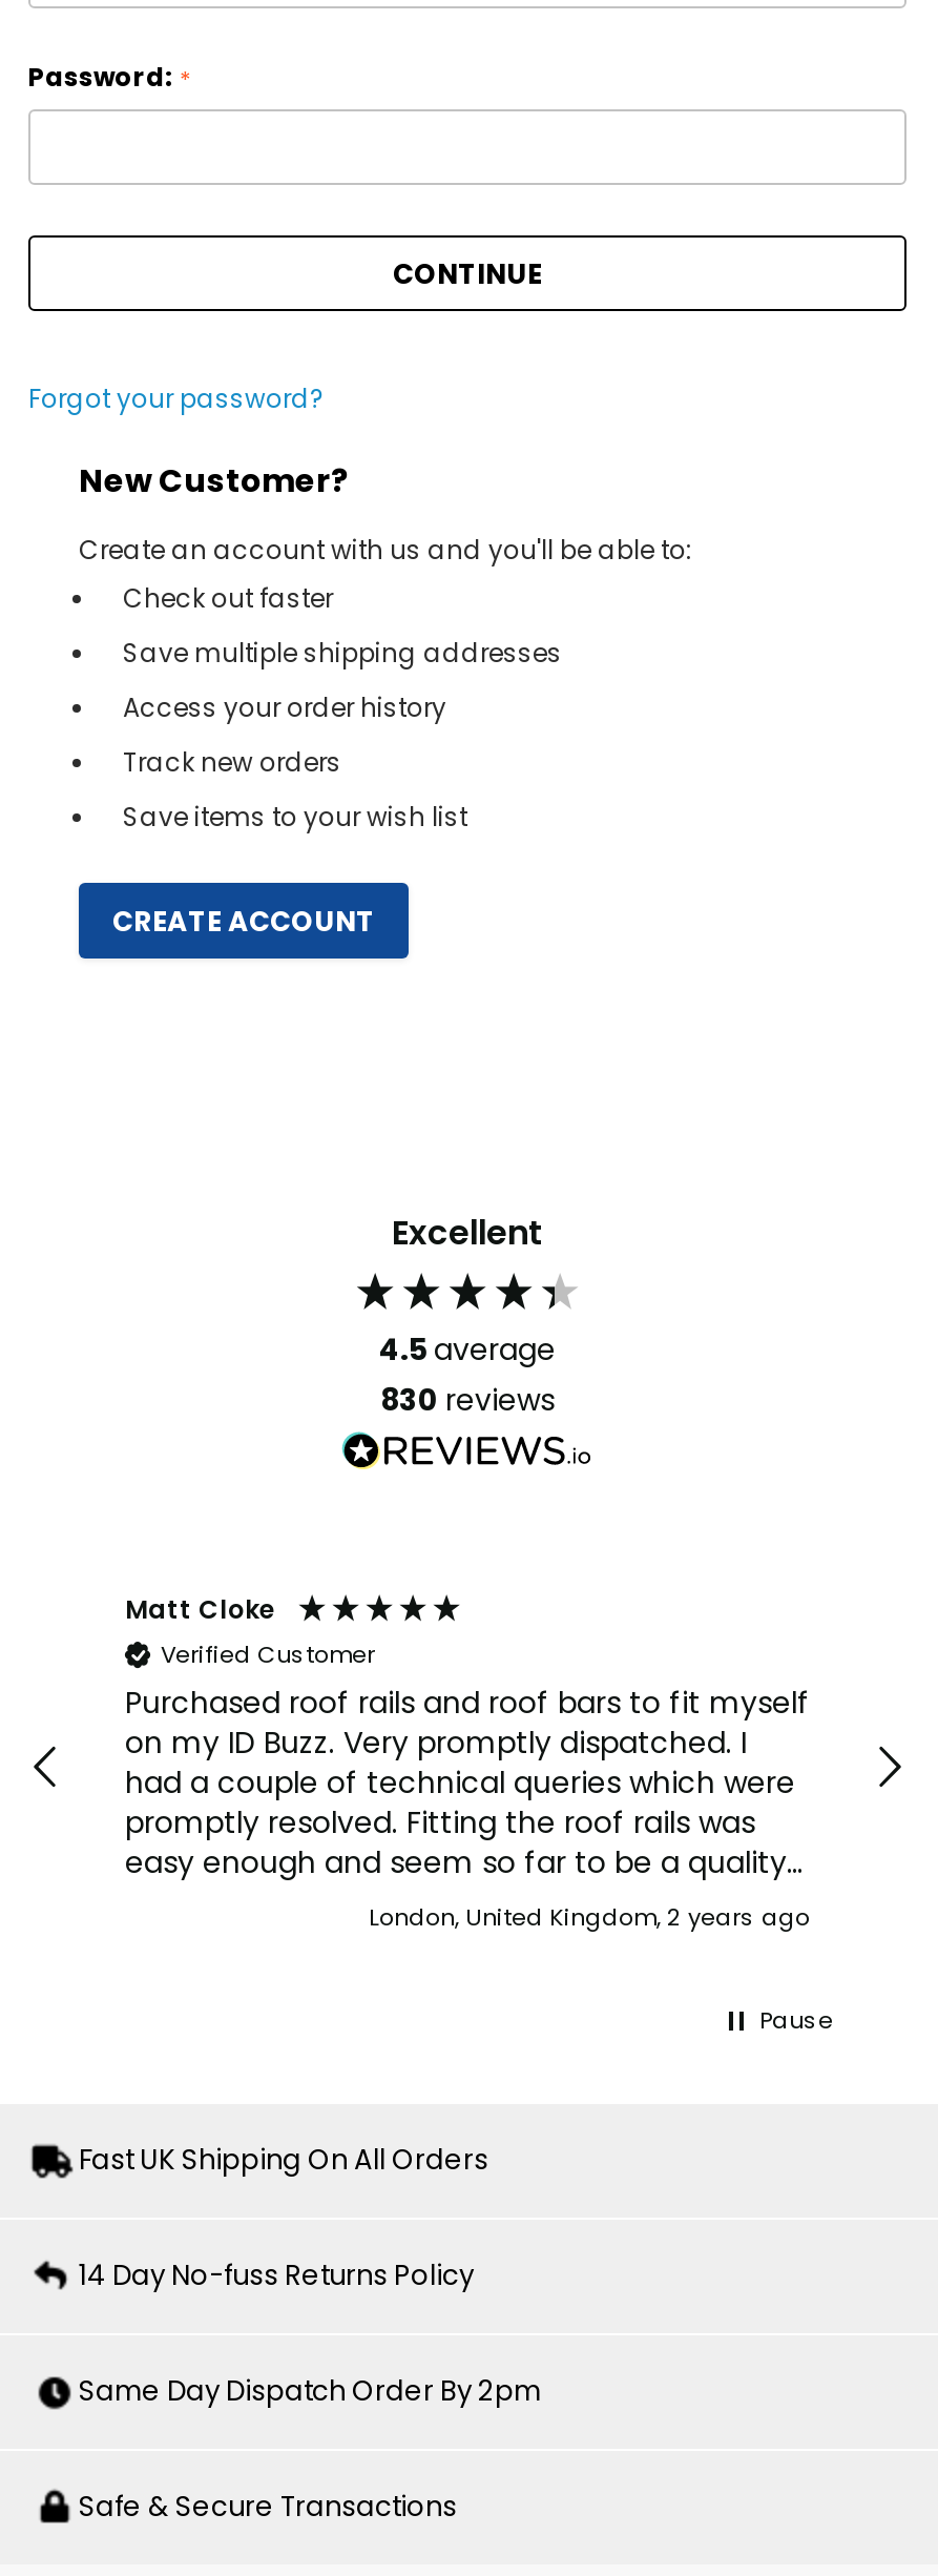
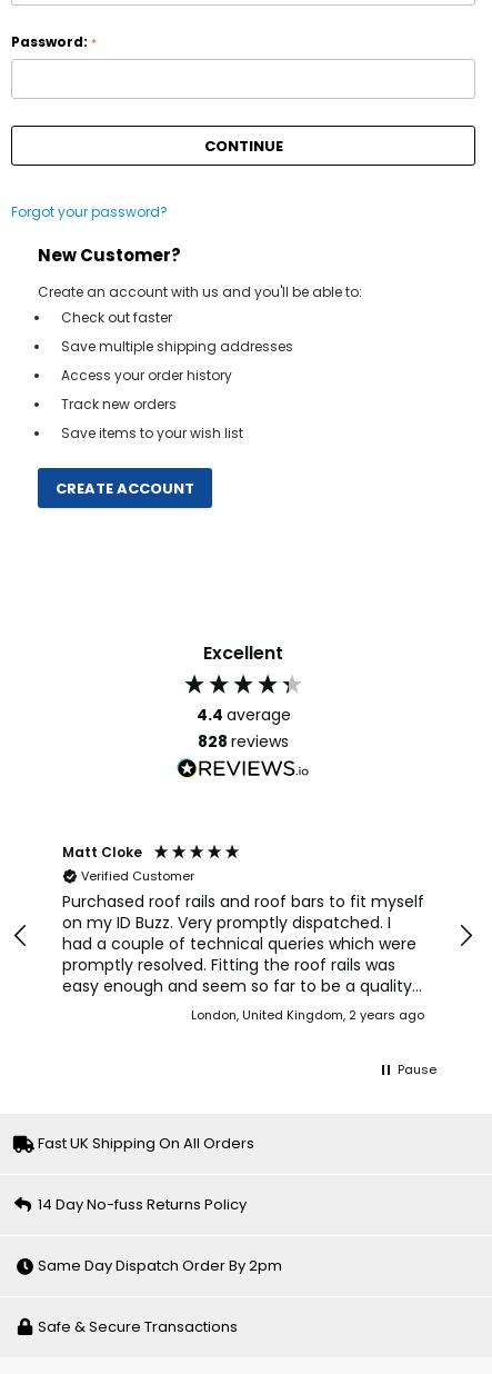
- 4.5 average
+ 4.4 average

- 830 reviews
+ 828 reviews
